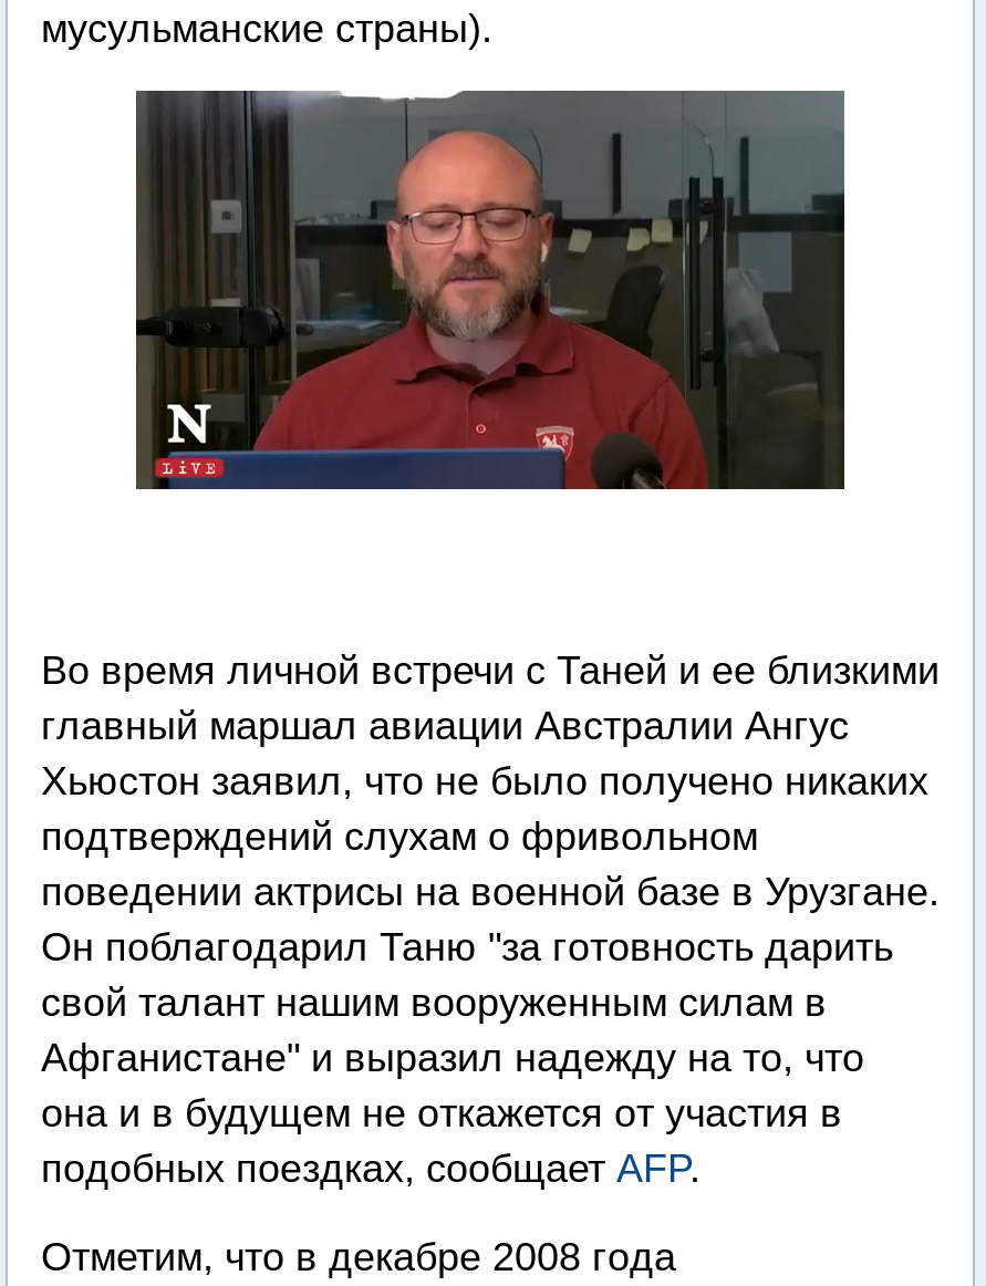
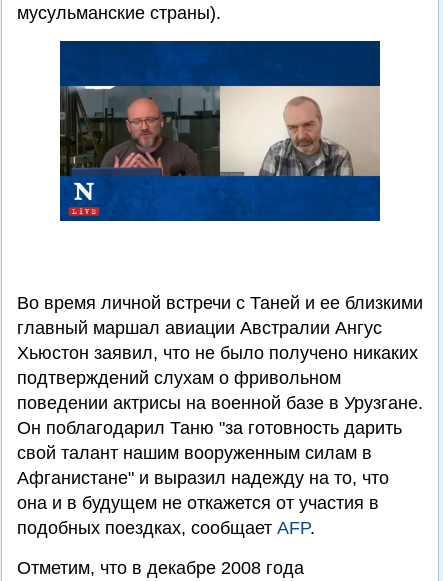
- [image]
+ [image]
